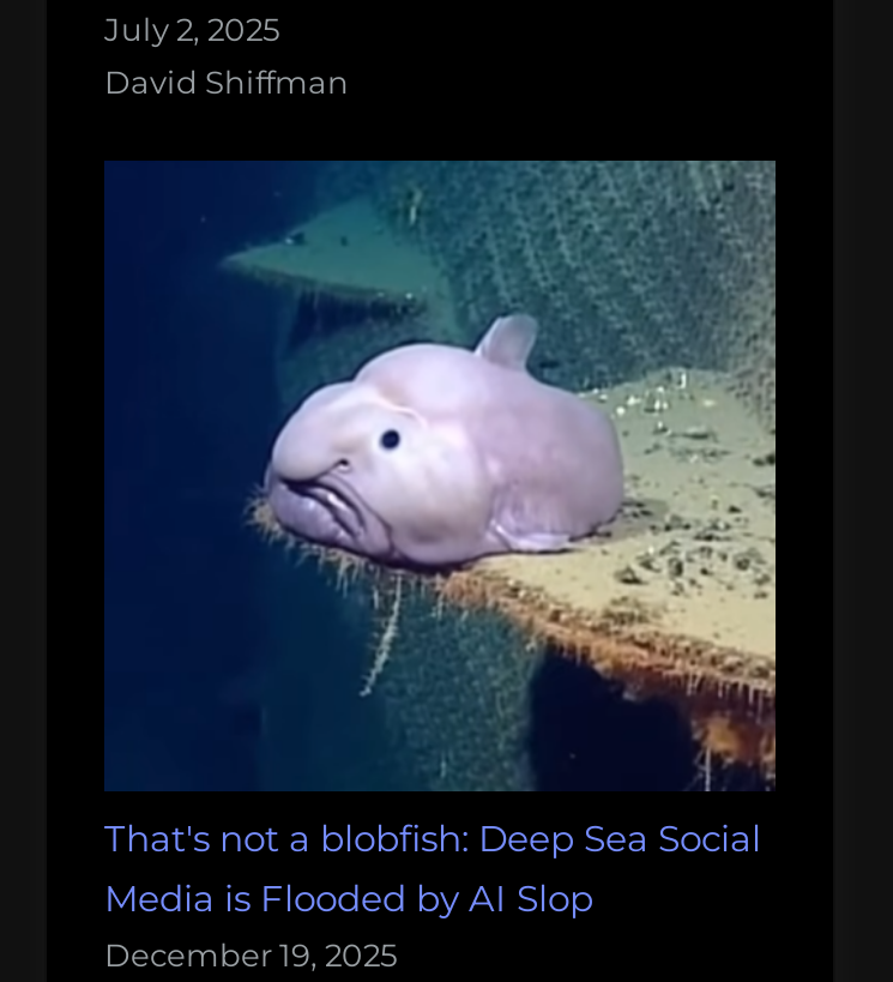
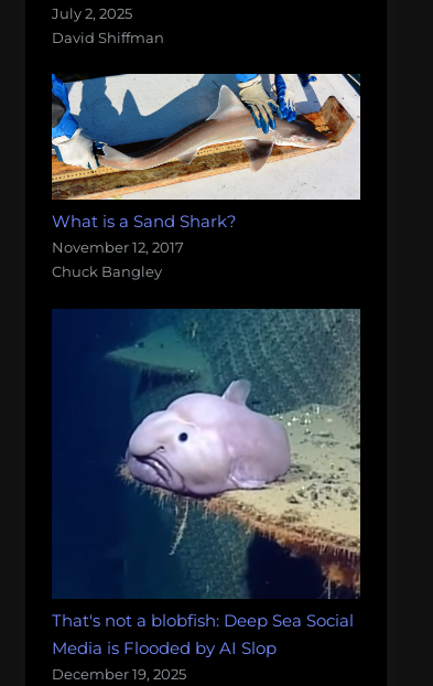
+ [image]
+ What is a Sand Shark?
+ November 12, 2017
+ Chuck Bangley
